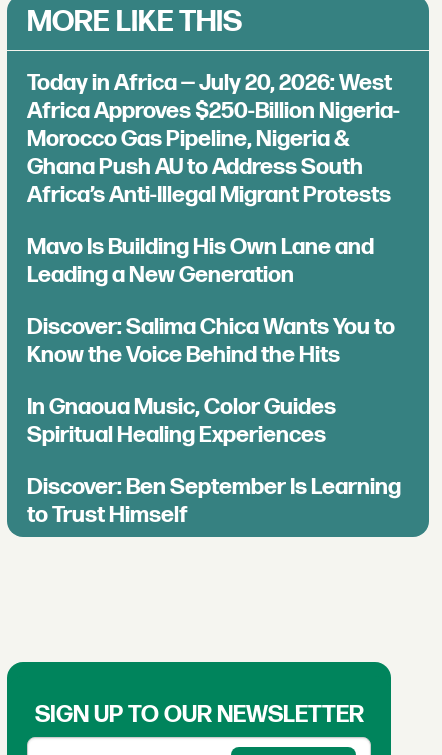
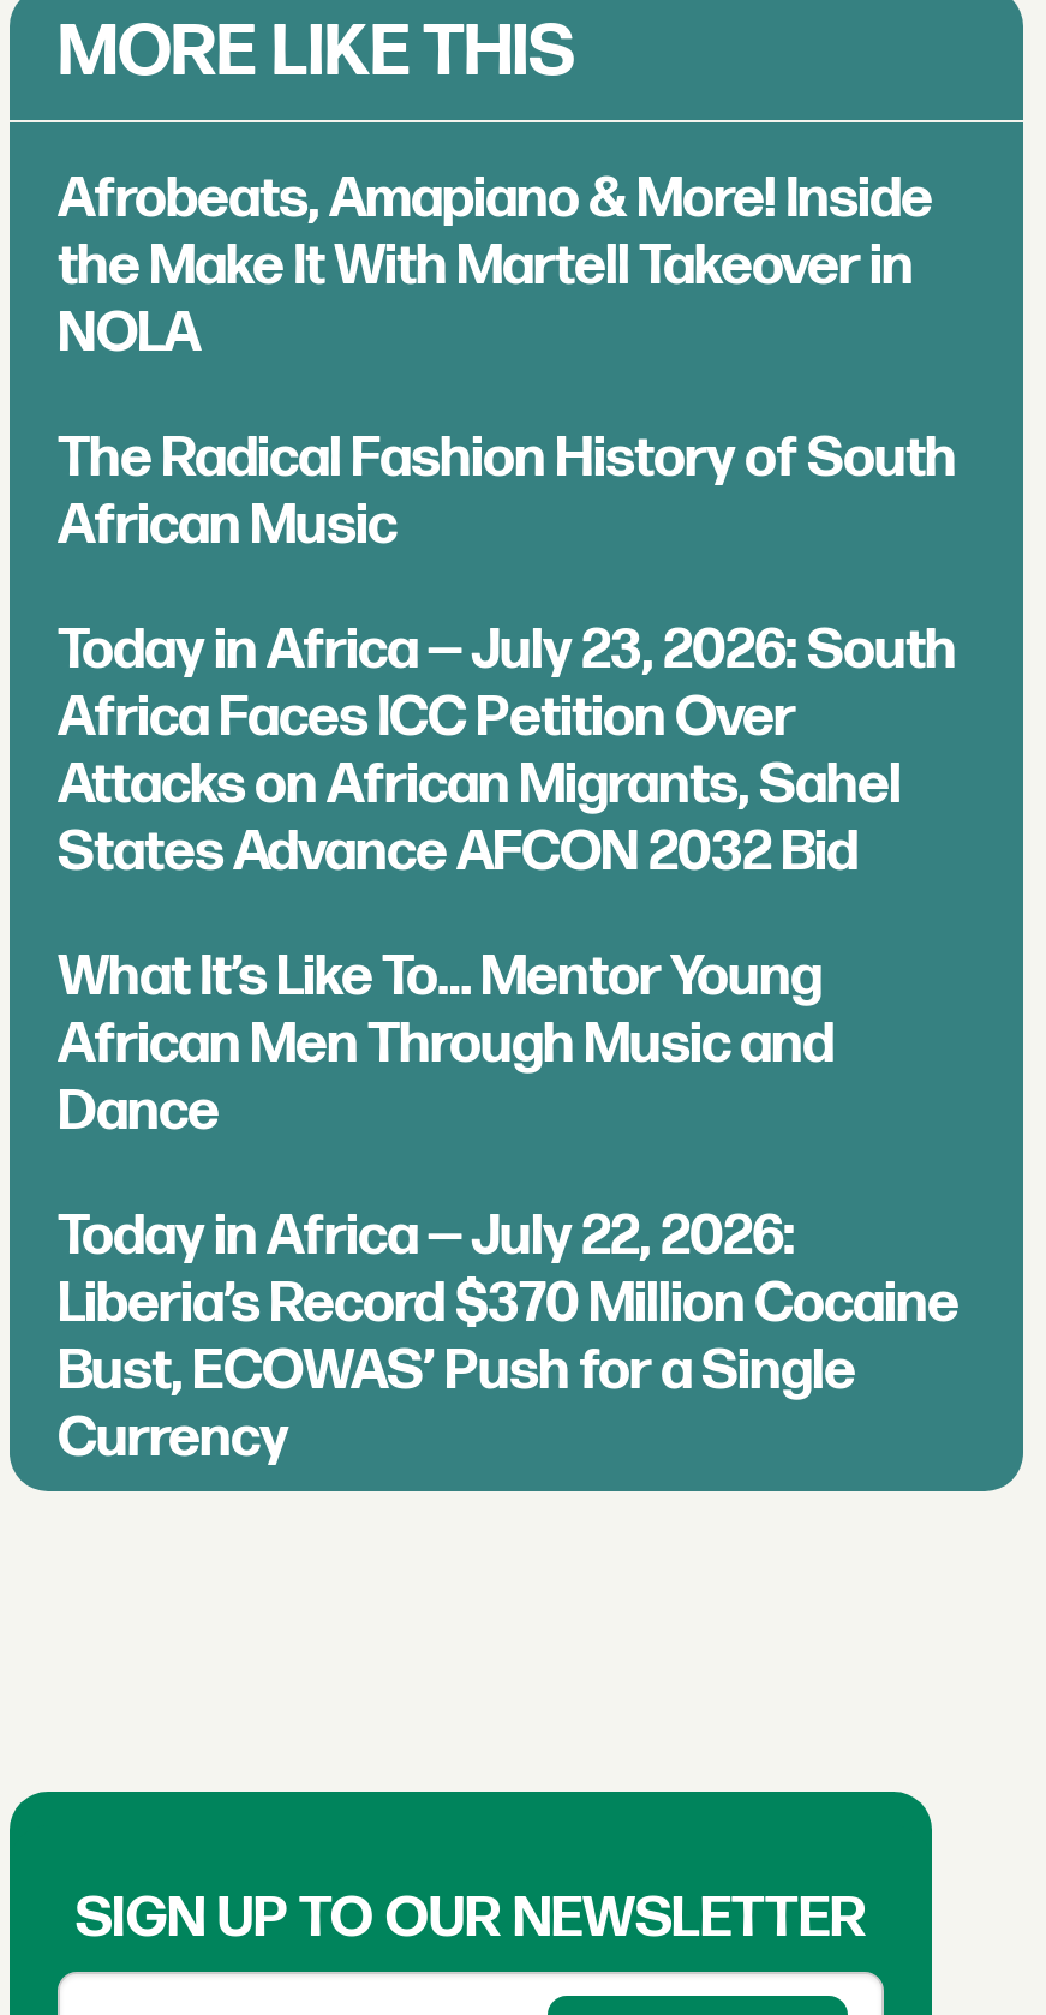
- Today in Africa — July 20, 2026: West
- Africa Approves $250-Billion Nigeria-
- Morocco Gas Pipeline, Nigeria &
- Ghana Push AU to Address South
- Africa’s Anti-Illegal Migrant Protests
+ Afrobeats, Amapiano & More! Inside
+ the Make It With Martell Takeover in
+ NOLA

- Mavo Is Building His Own Lane and
- Leading a New Generation
+ The Radical Fashion History of South
+ African Music

- Discover: Salima Chica Wants You to
- Know the Voice Behind the Hits
+ Today in Africa — July 23, 2026: South
+ Africa Faces ICC Petition Over
+ Attacks on African Migrants, Sahel
+ States Advance AFCON 2032 Bid

- In Gnaoua Music, Color Guides
- Spiritual Healing Experiences
+ What It’s Like To… Mentor Young
+ African Men Through Music and
+ Dance

- Discover: Ben September Is Learning
- to Trust Himself
+ Today in Africa — July 22, 2026:
+ Liberia’s Record $370 Million Cocaine
+ Bust, ECOWAS’ Push for a Single
+ Currency
